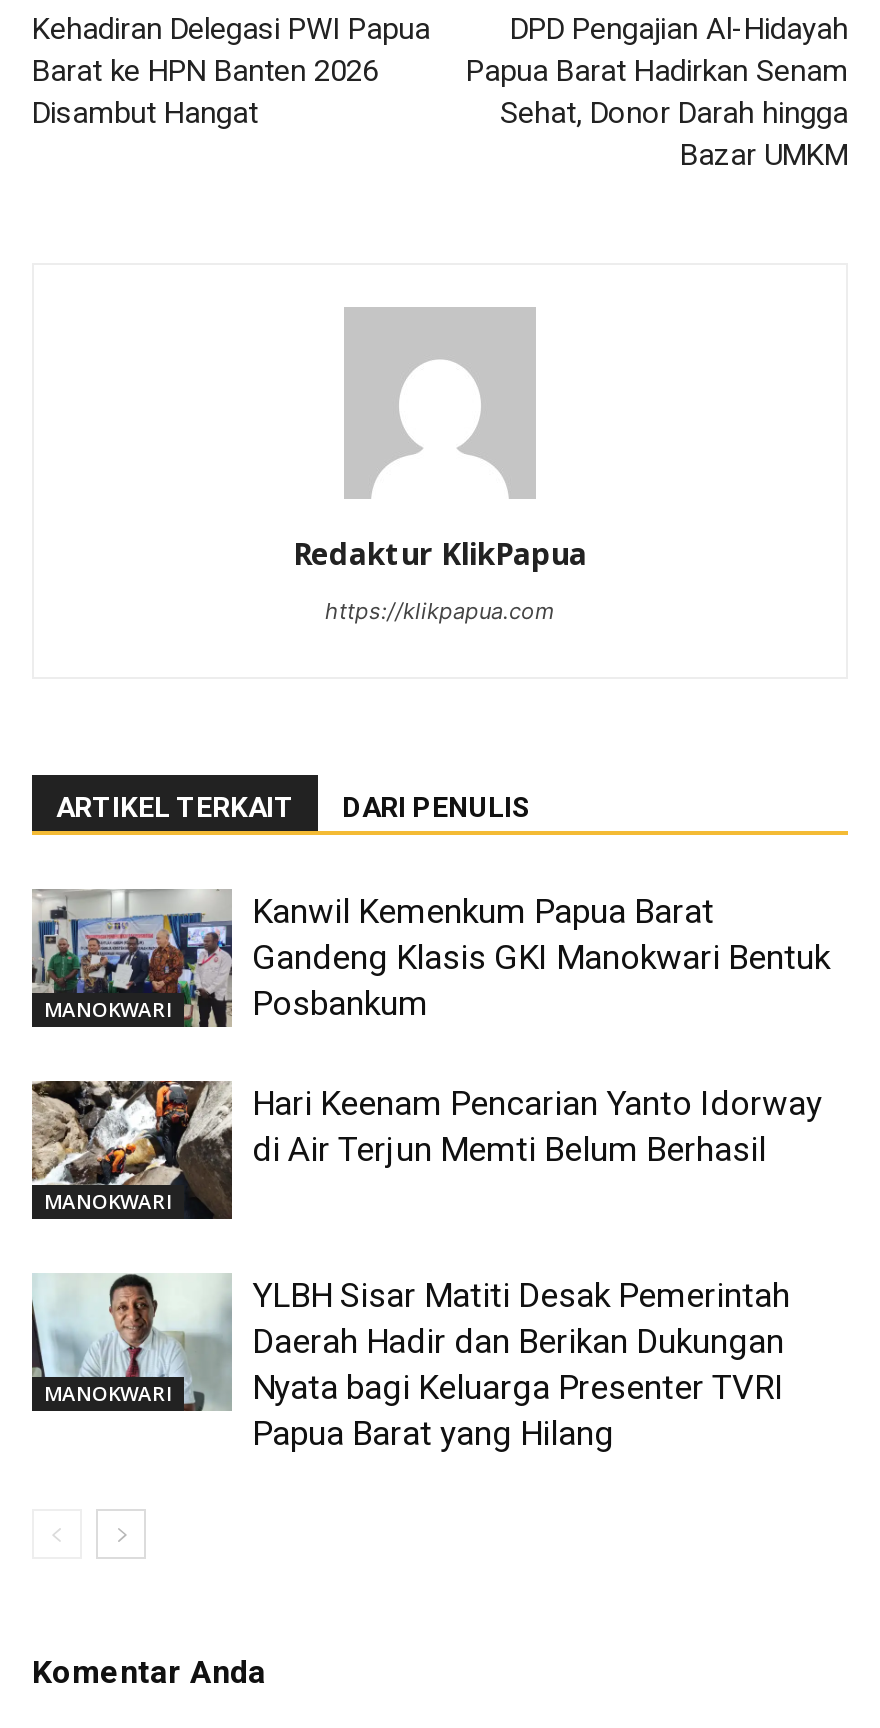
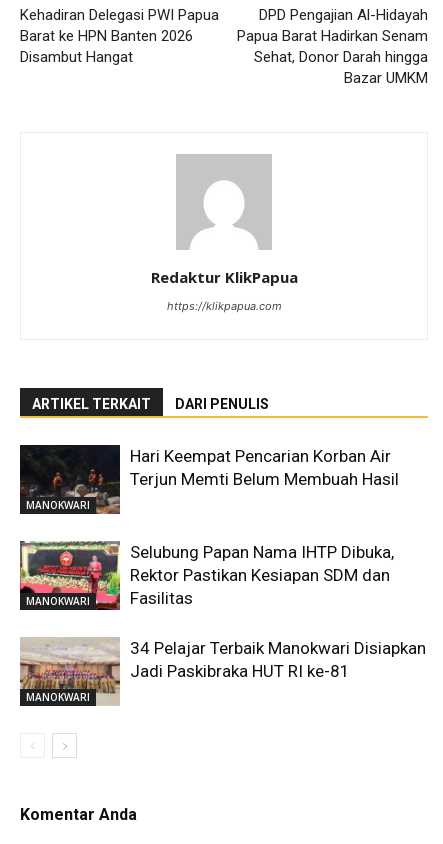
- [image]
- Kanwil Kemenkum Papua Barat
- Gandeng Klasis GKI Manokwari Bentuk
- Posbankum
+ [image]
+ Hari Keempat Pencarian Korban Air
+ Terjun Memti Belum Membuah Hasil

- [image]
- Hari Keenam Pencarian Yanto Idorway
- di Air Terjun Memti Belum Berhasil
+ [image]
+ Selubung Papan Nama IHTP Dibuka,
+ Rektor Pastikan Kesiapan SDM dan
+ Fasilitas

- [image]
- YLBH Sisar Matiti Desak Pemerintah
- Daerah Hadir dan Berikan Dukungan
- Nyata bagi Keluarga Presenter TVRI
- Papua Barat yang Hilang
+ [image]
+ 34 Pelajar Terbaik Manokwari Disiapkan
+ Jadi Paskibraka HUT RI ke-81
